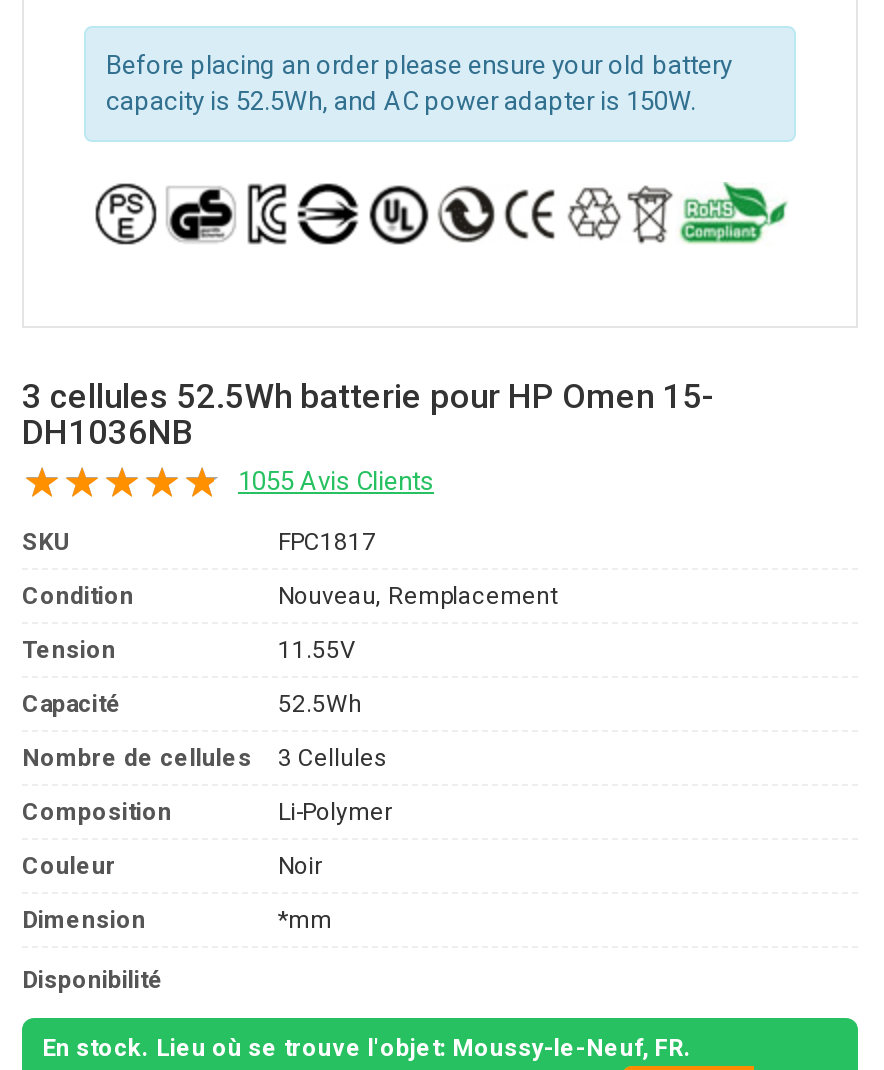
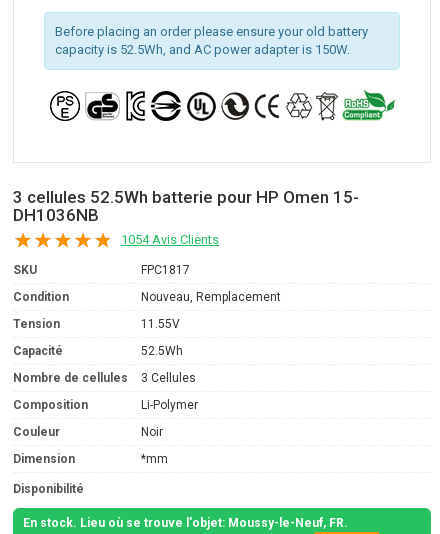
- 1055 Avis Clients
+ 1054 Avis Clients
